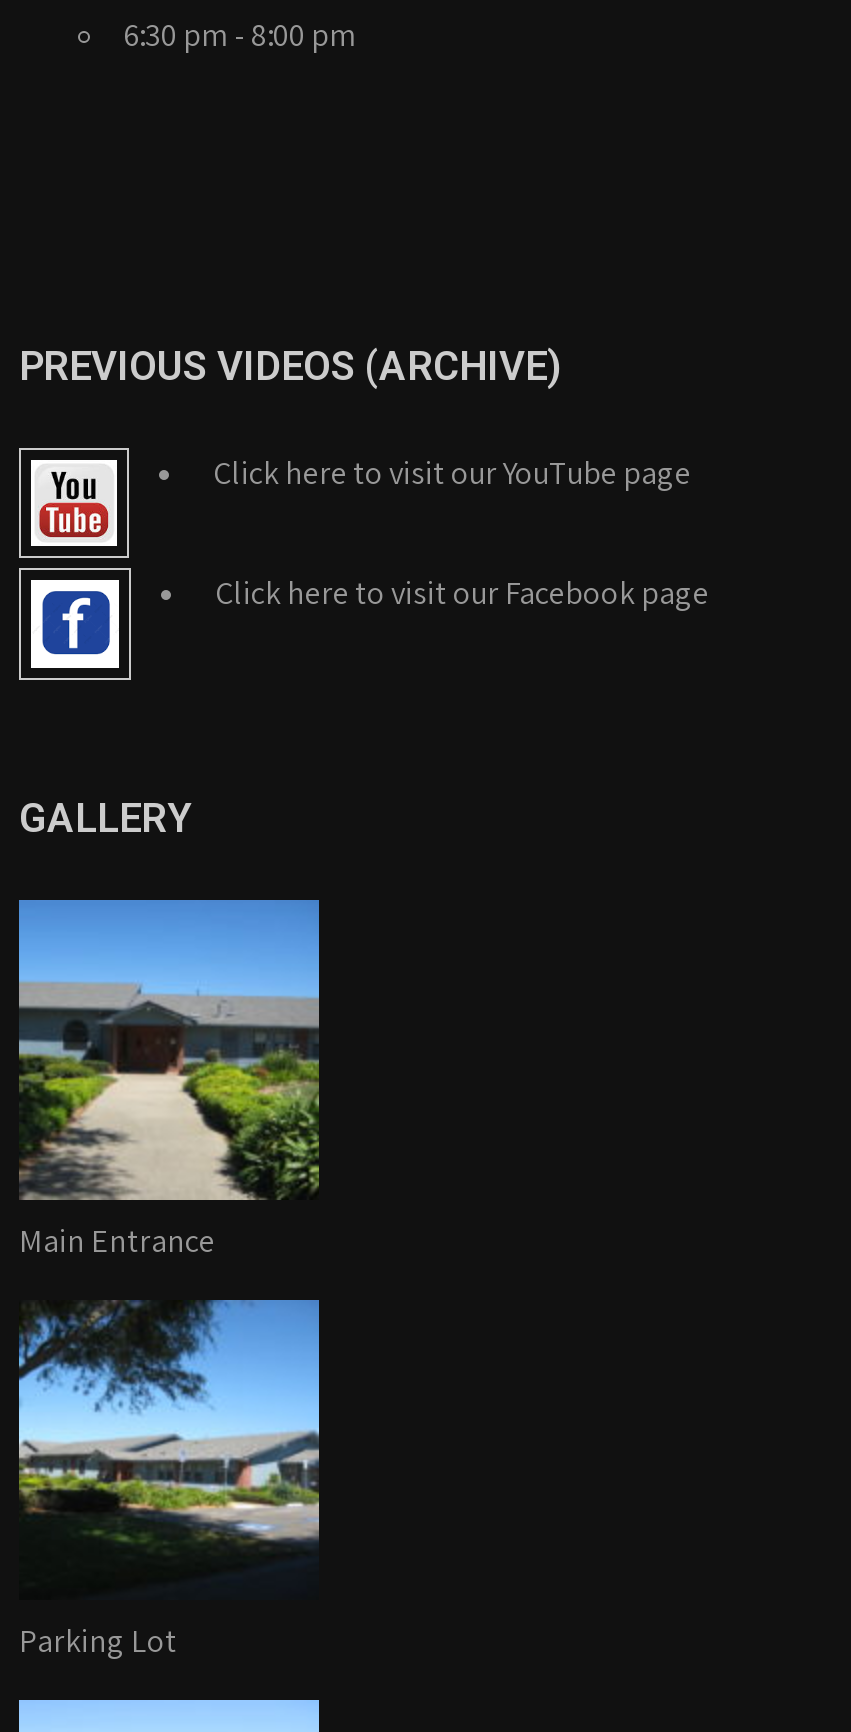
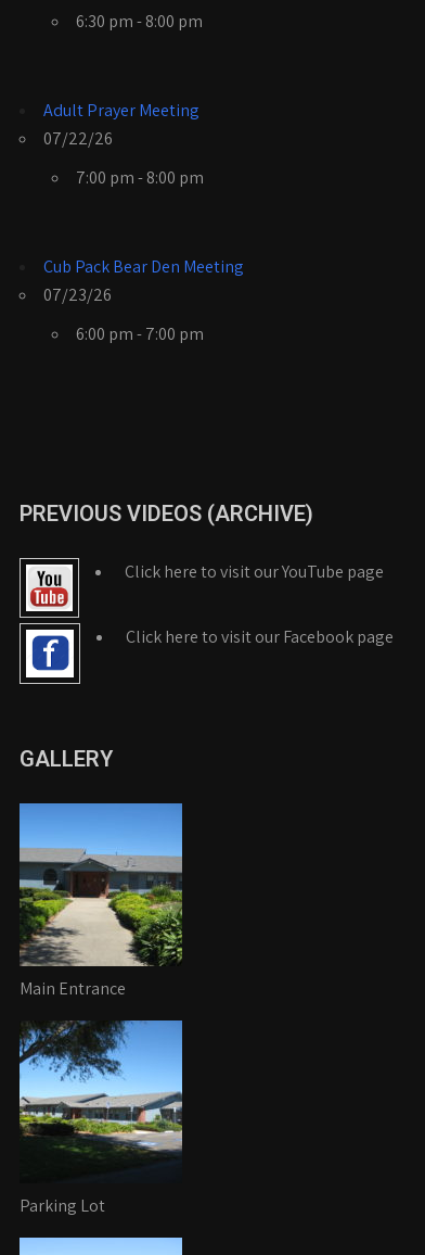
+ Adult Prayer Meeting
+ 07/22/26
+ 7:00 pm - 8:00 pm

+ Cub Pack Bear Den Meeting
+ 07/23/26
+ 6:00 pm - 7:00 pm
